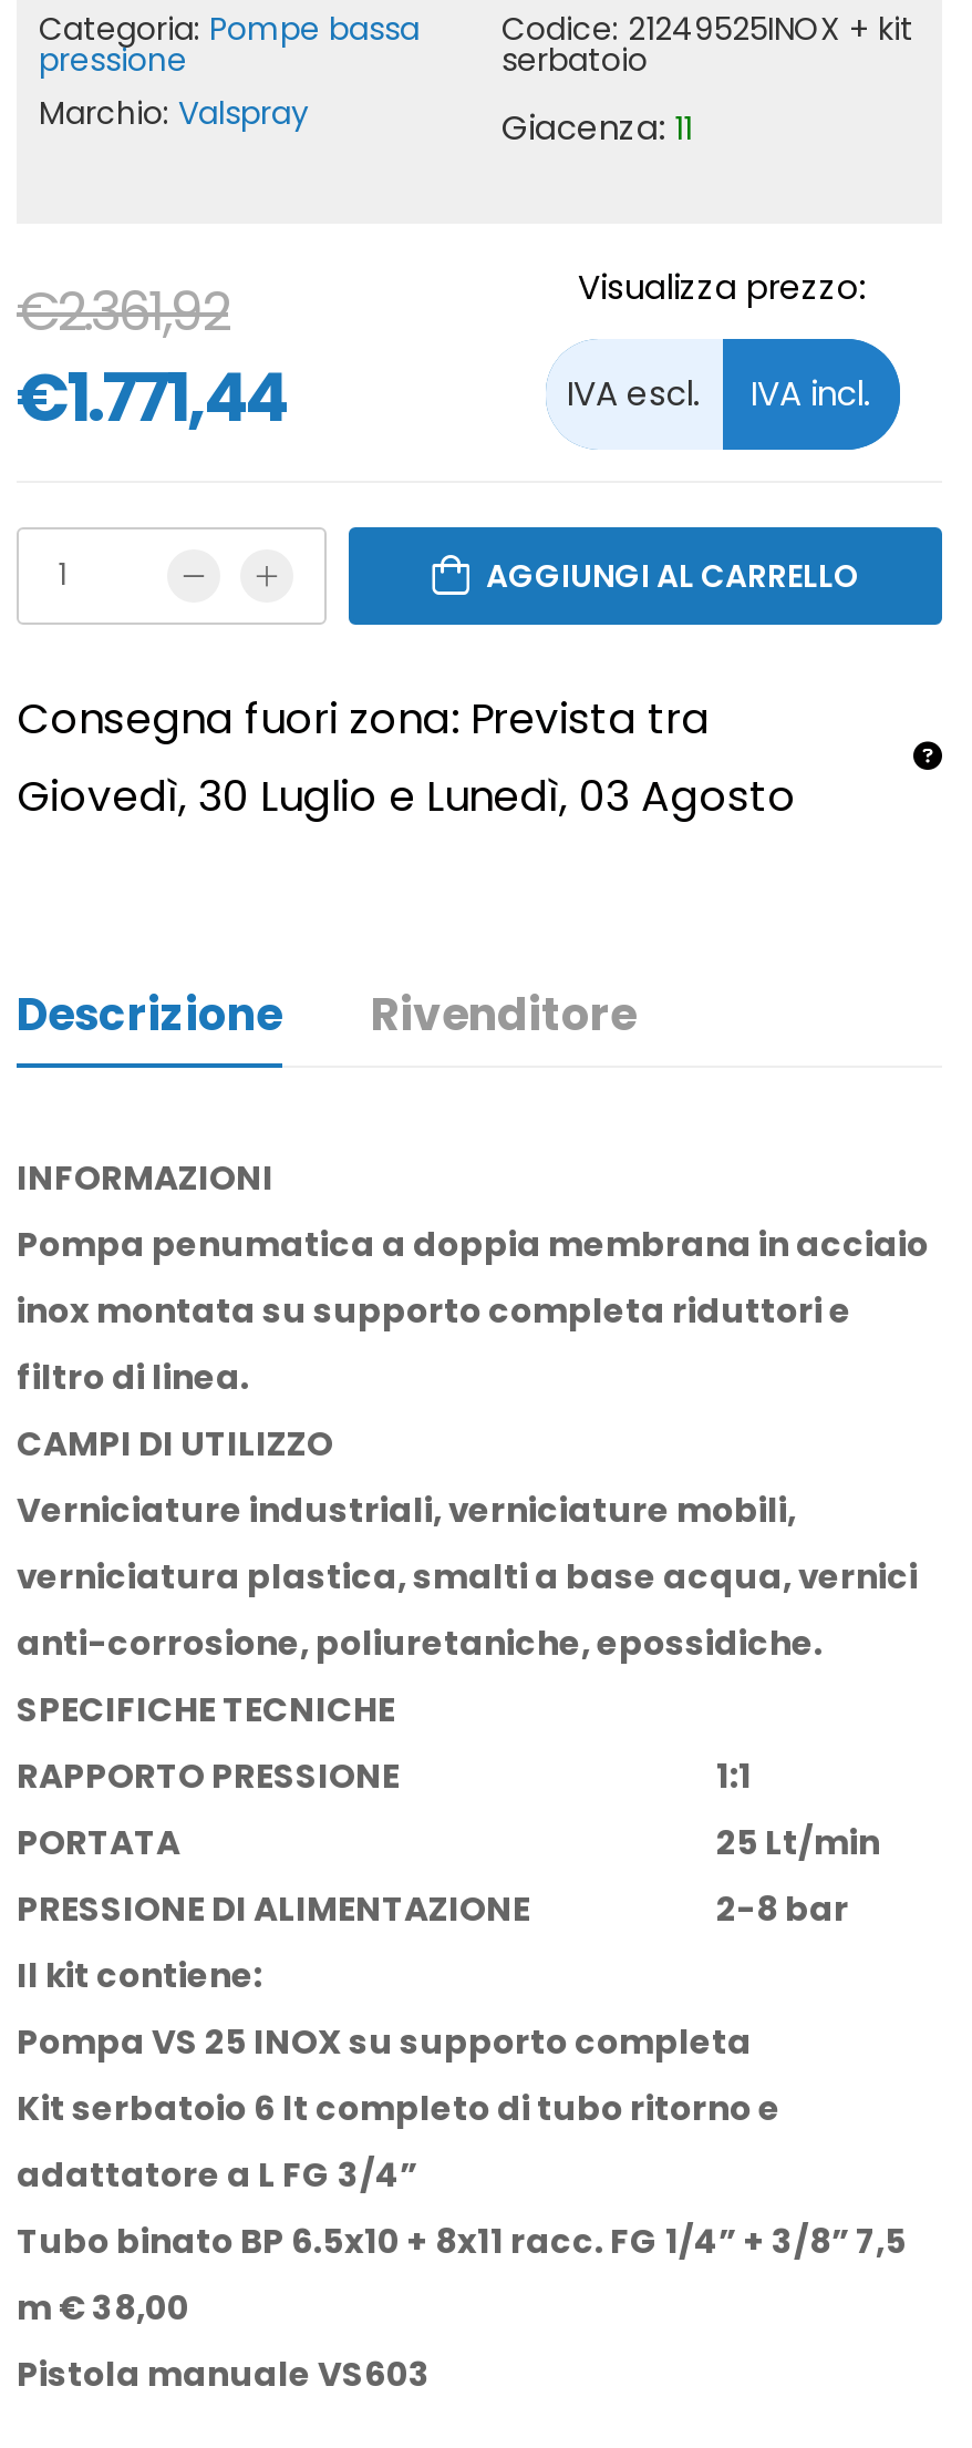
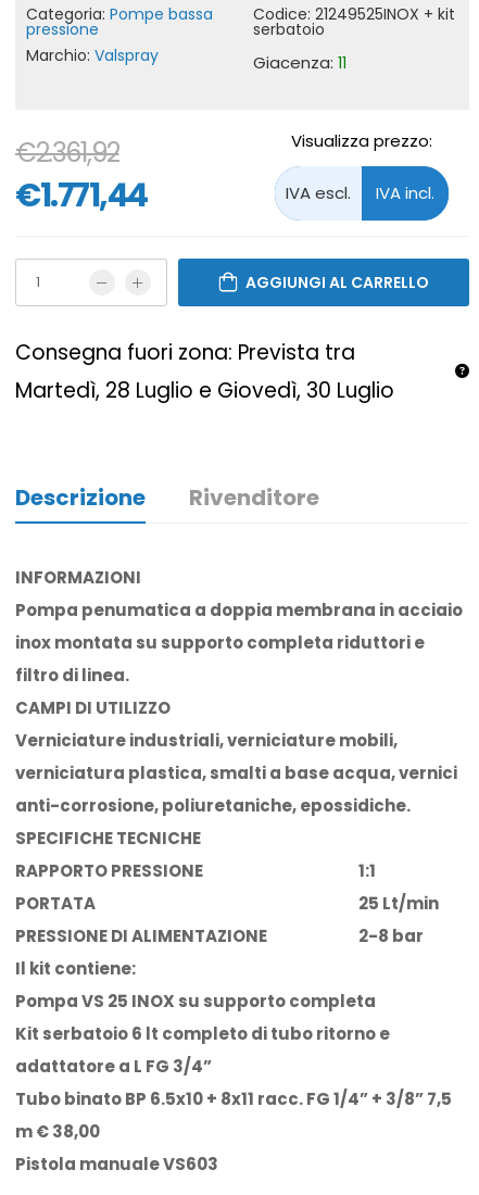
- Giovedì, 30 Luglio e Lunedì, 03 Agosto
+ Martedì, 28 Luglio e Giovedì, 30 Luglio
